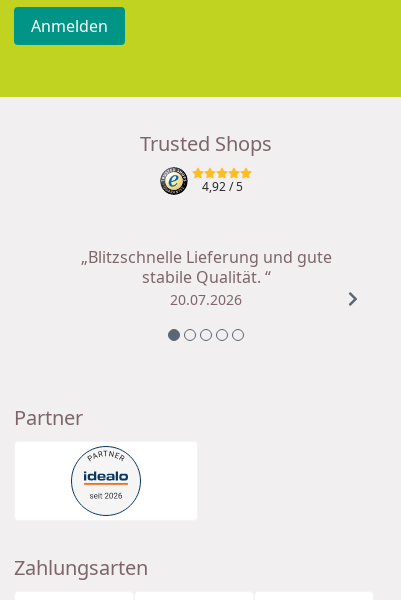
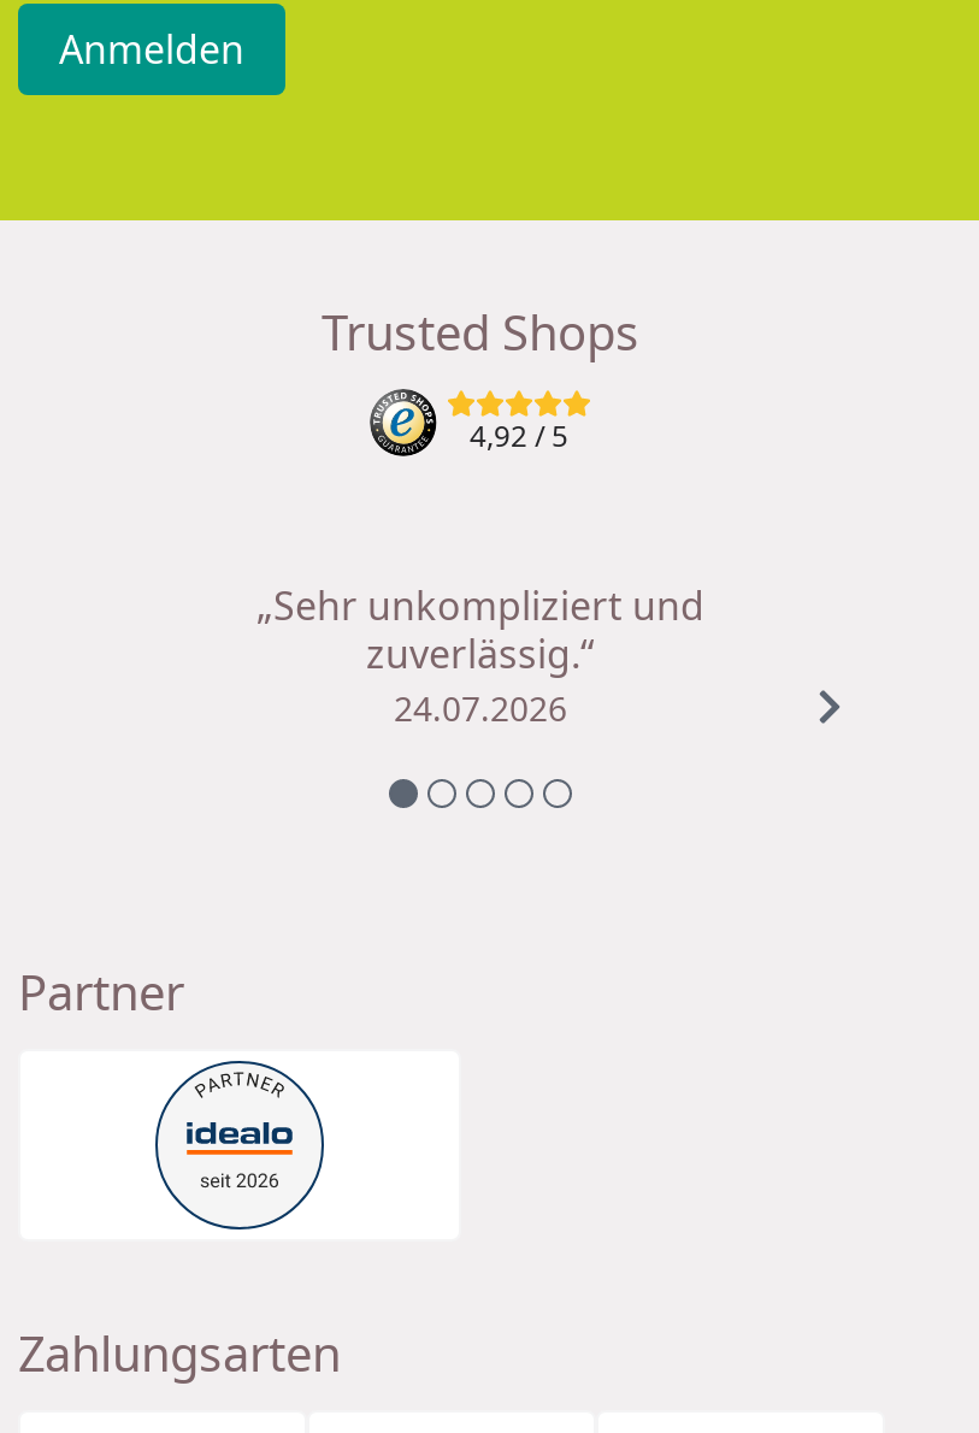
- „Blitzschnelle Lieferung und gute
- stabile Qualität. “
- 20.07.2026
+ „Sehr unkompliziert und
+ zuverlässig.“
+ 24.07.2026
